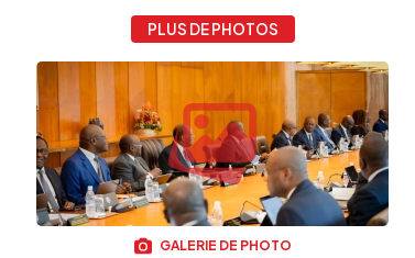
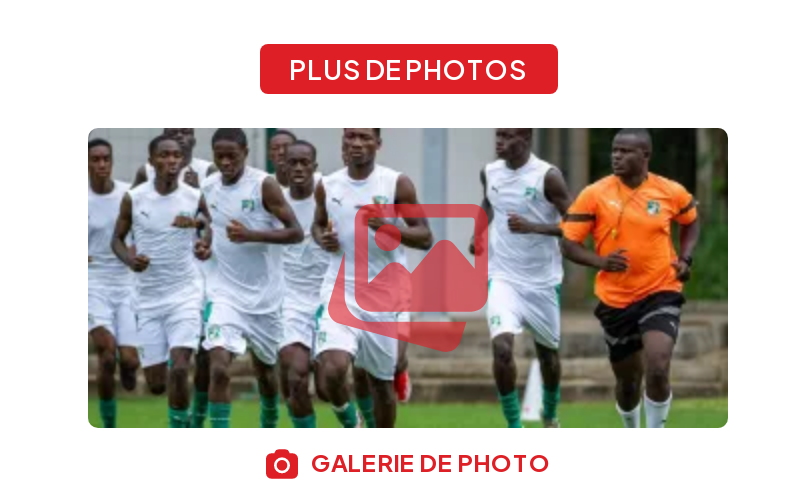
- [image]
+ [image]
